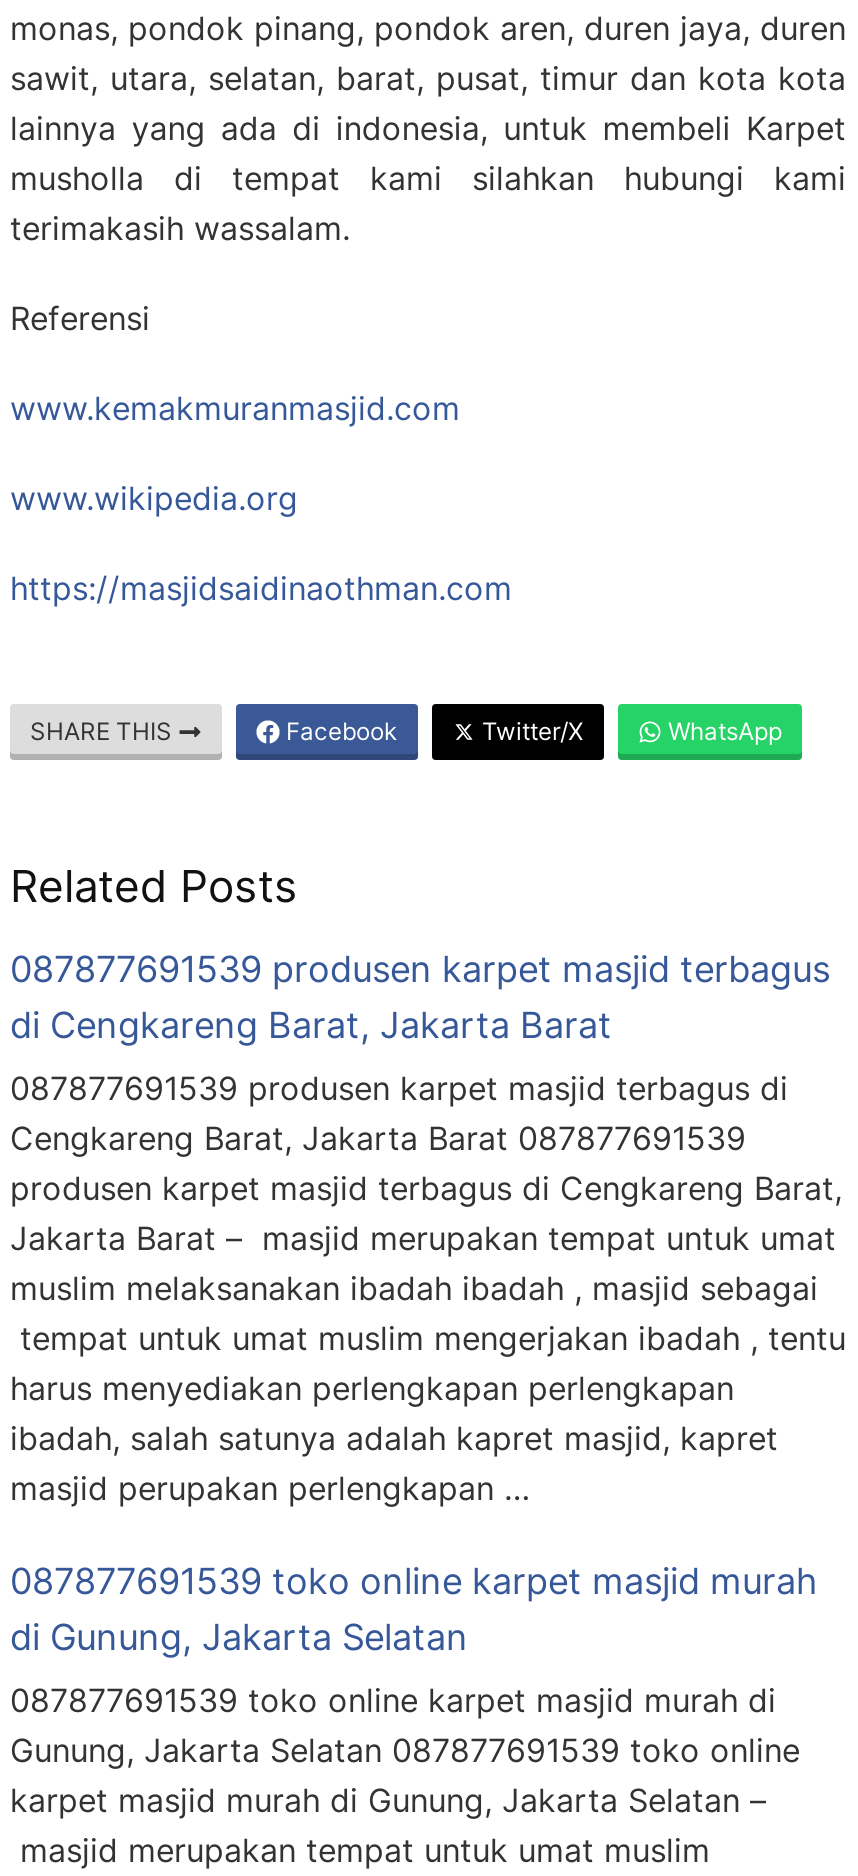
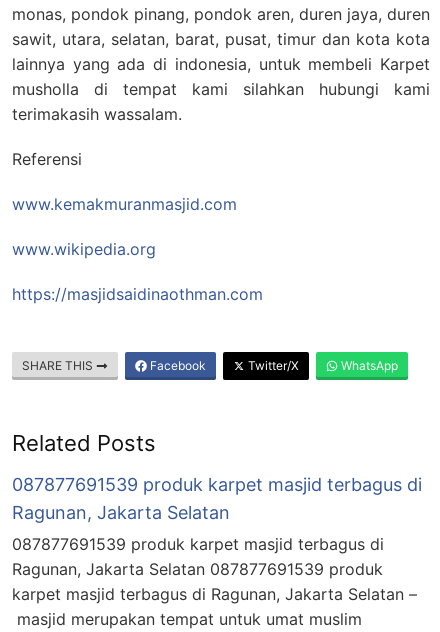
- 087877691539 produsen karpet masjid terbagus
- di Cengkareng Barat, Jakarta Barat
- 087877691539 produsen karpet masjid terbagus di
- Cengkareng Barat, Jakarta Barat 087877691539
- produsen karpet masjid terbagus di Cengkareng Barat,
- Jakarta Barat – masjid merupakan tempat untuk umat
- muslim melaksanakan ibadah ibadah , masjid sebagai
- tempat untuk umat muslim mengerjakan ibadah , tentu
- harus menyediakan perlengkapan perlengkapan
- ibadah, salah satunya adalah kapret masjid, kapret
- masjid perupakan perlengkapan …
- 087877691539 toko online karpet masjid murah
- di Gunung, Jakarta Selatan
- 087877691539 toko online karpet masjid murah di
- Gunung, Jakarta Selatan 087877691539 toko online
- karpet masjid murah di Gunung, Jakarta Selatan –
+ 087877691539 produk karpet masjid terbagus di
+ Ragunan, Jakarta Selatan
+ 087877691539 produk karpet masjid terbagus di
+ Ragunan, Jakarta Selatan 087877691539 produk
+ karpet masjid terbagus di Ragunan, Jakarta Selatan –
